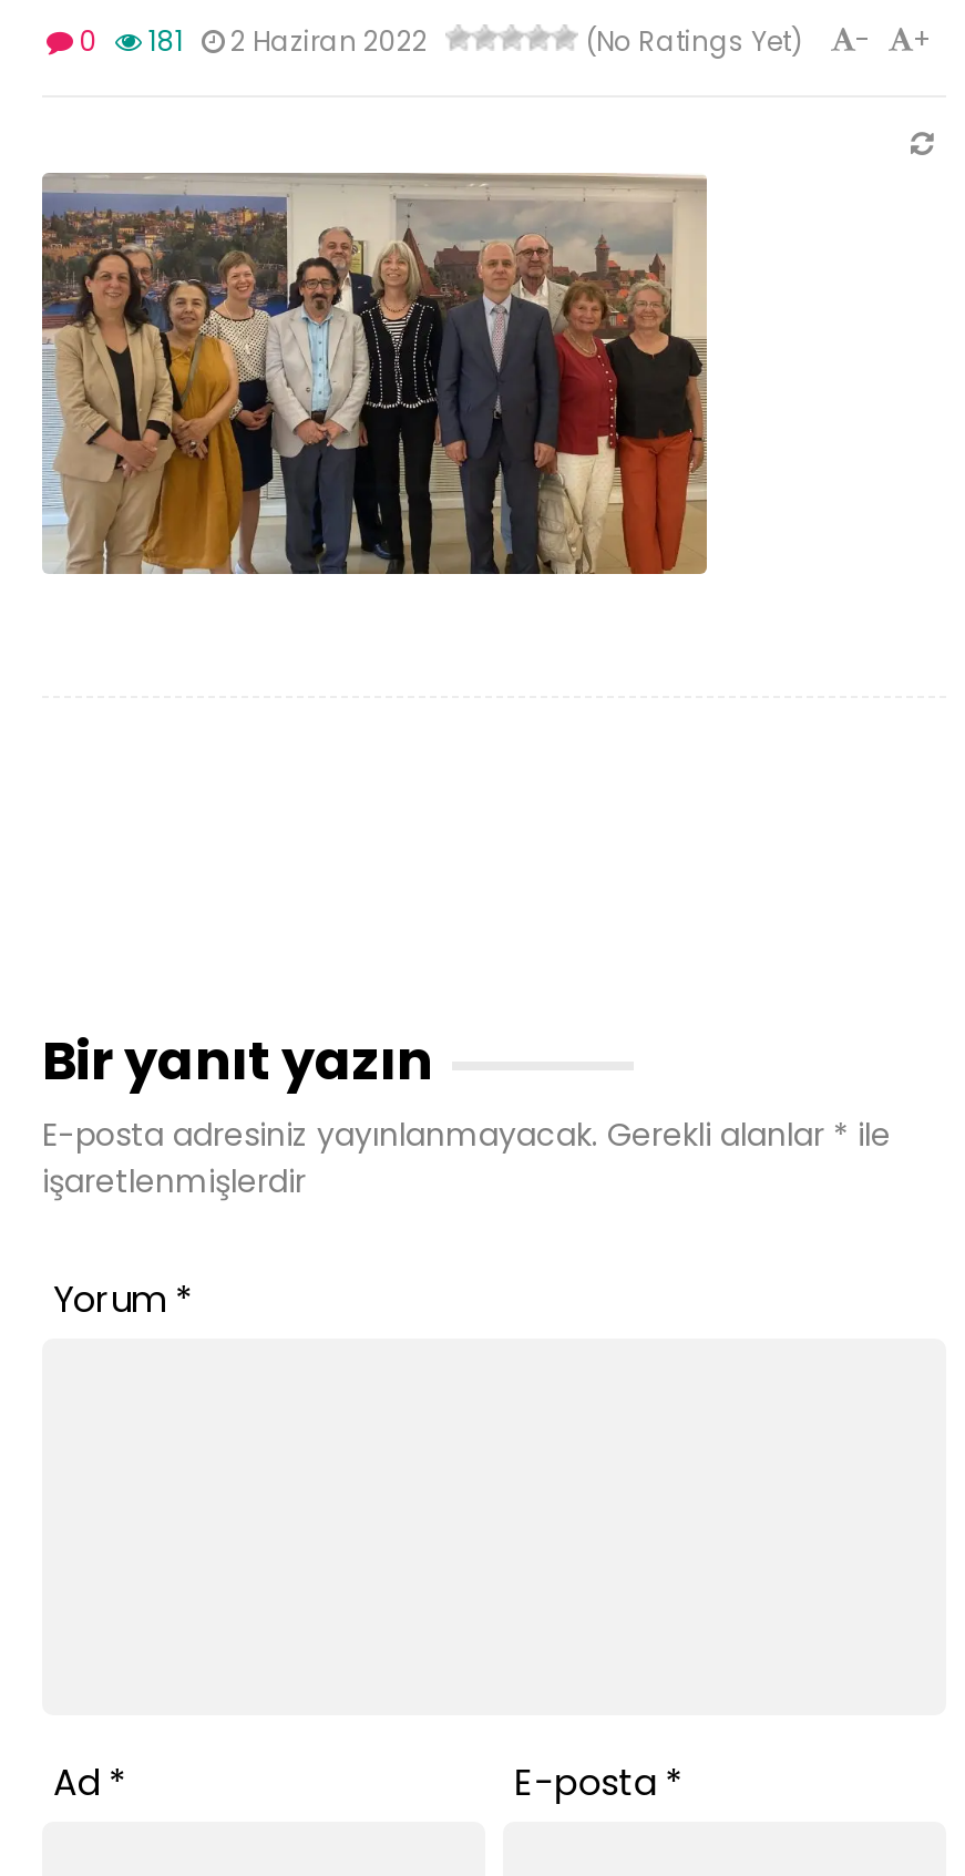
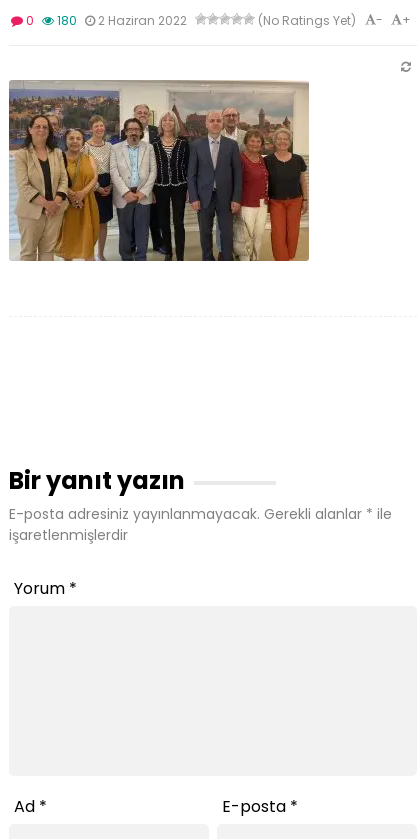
- 0 181 2 Haziran 2022
+ 0 180 2 Haziran 2022
